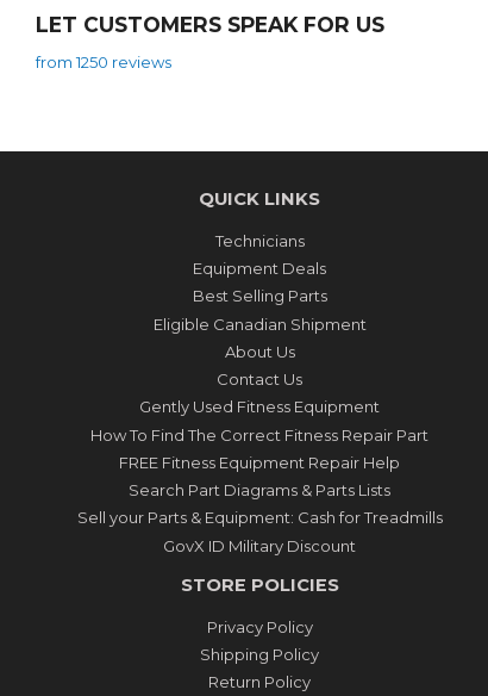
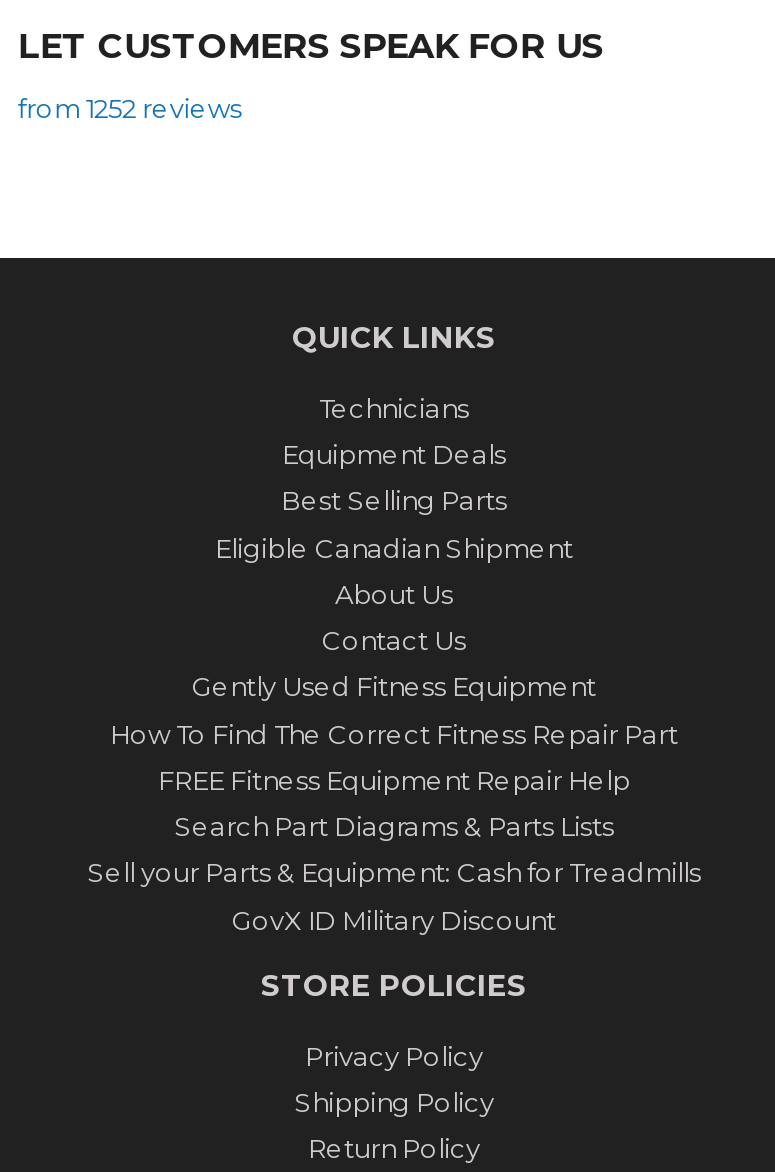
- from 1250 reviews
+ from 1252 reviews
